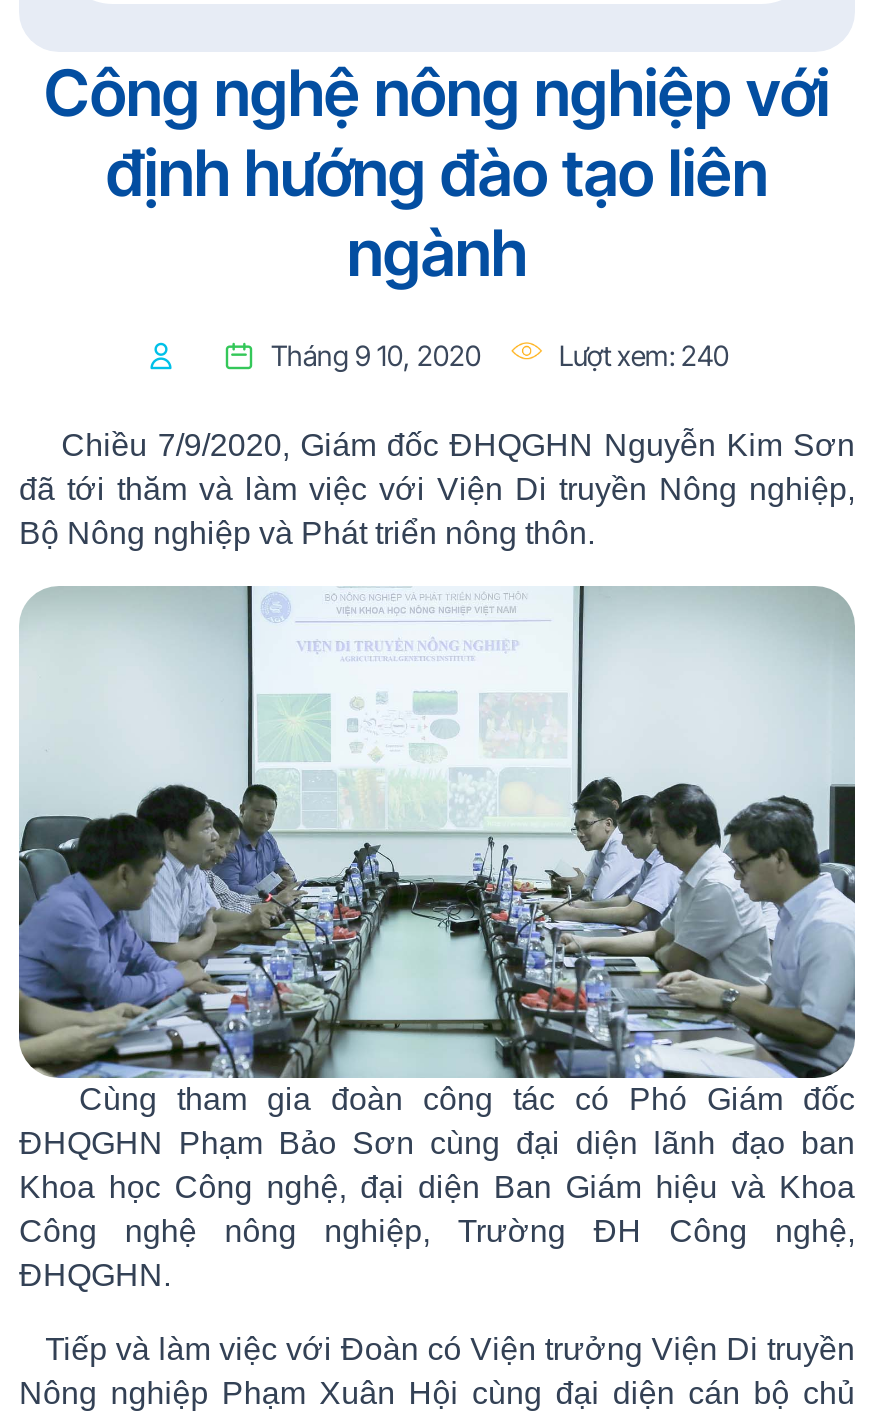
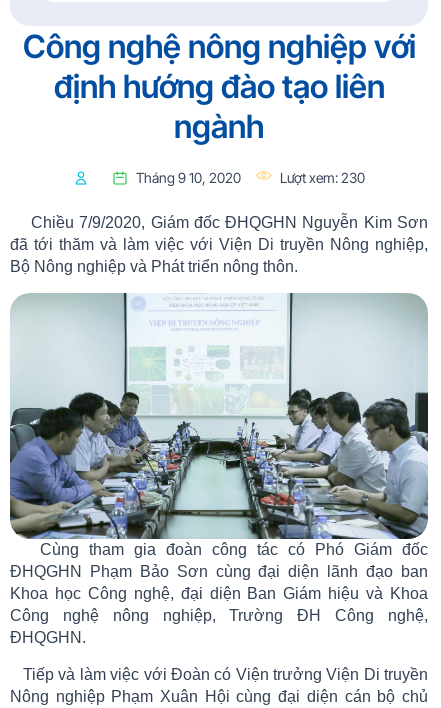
- Lượt xem: 240
+ Lượt xem: 230
